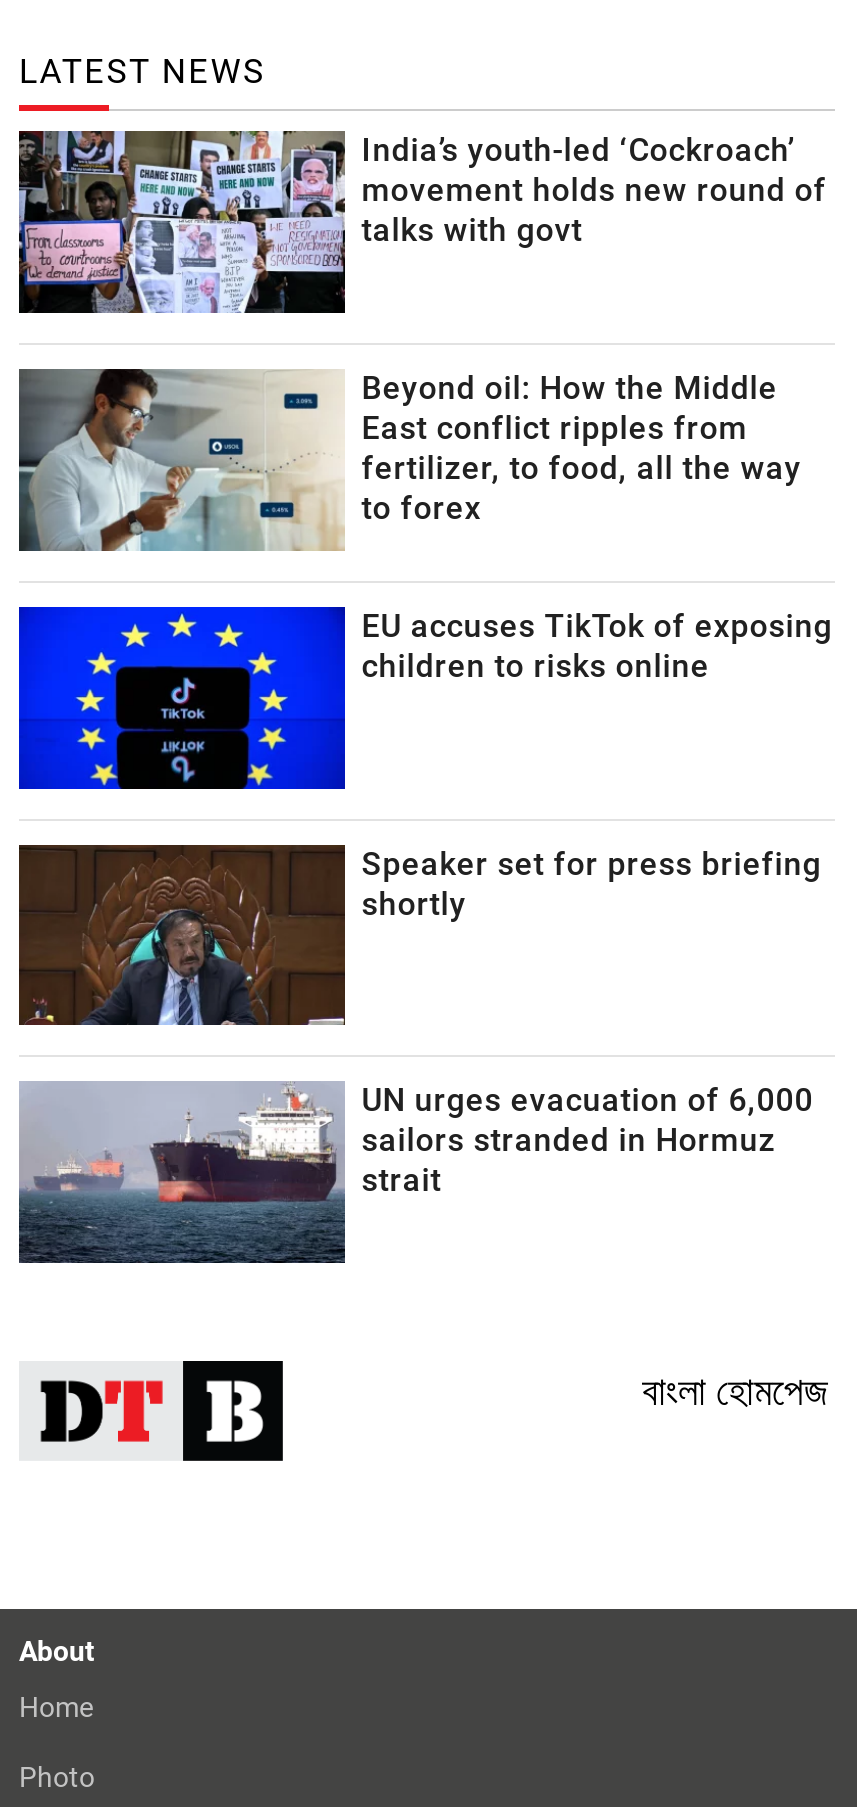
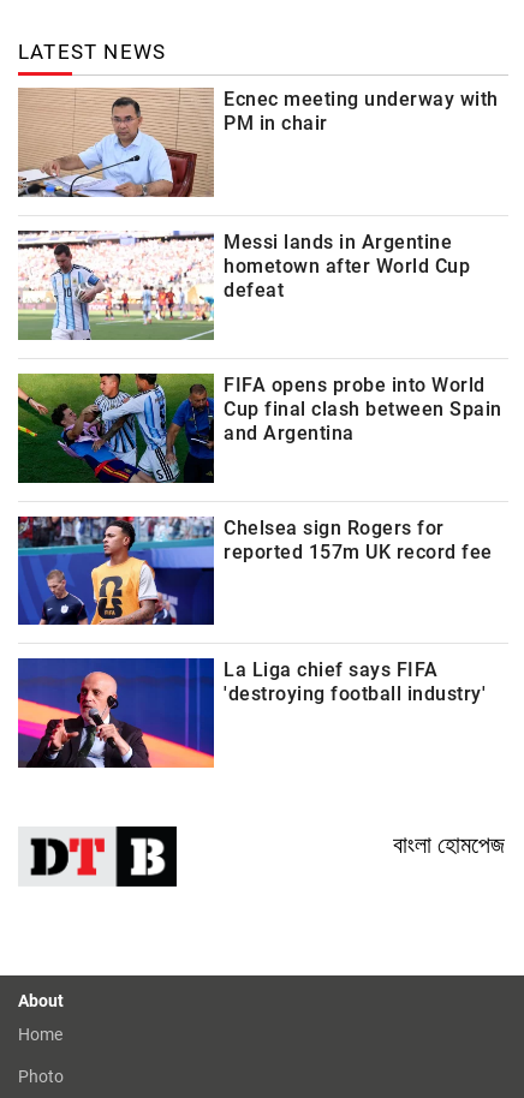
- [image]
- India’s youth-led ‘Cockroach’
- movement holds new round of
- talks with govt
+ [image]
+ Ecnec meeting underway with
+ PM in chair

- [image]
- Beyond oil: How the Middle
- East conflict ripples from
- fertilizer, to food, all the way
- to forex
+ [image]
+ Messi lands in Argentine
+ hometown after World Cup
+ defeat

- [image]
- EU accuses TikTok of exposing
- children to risks online
+ [image]
+ FIFA opens probe into World
+ Cup final clash between Spain
+ and Argentina

- [image]
- Speaker set for press briefing
- shortly
+ [image]
+ Chelsea sign Rogers for
+ reported 157m UK record fee

- [image]
- UN urges evacuation of 6,000
- sailors stranded in Hormuz
- strait
+ [image]
+ La Liga chief says FIFA
+ 'destroying football industry'
